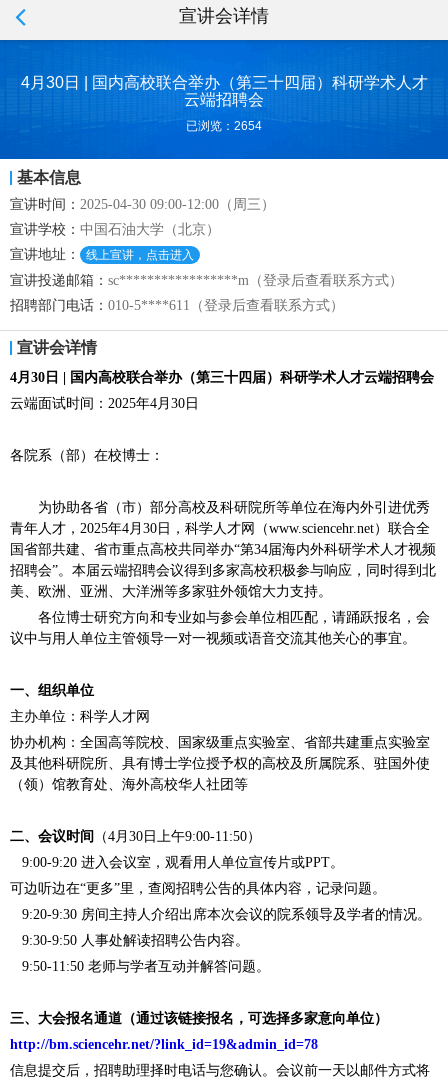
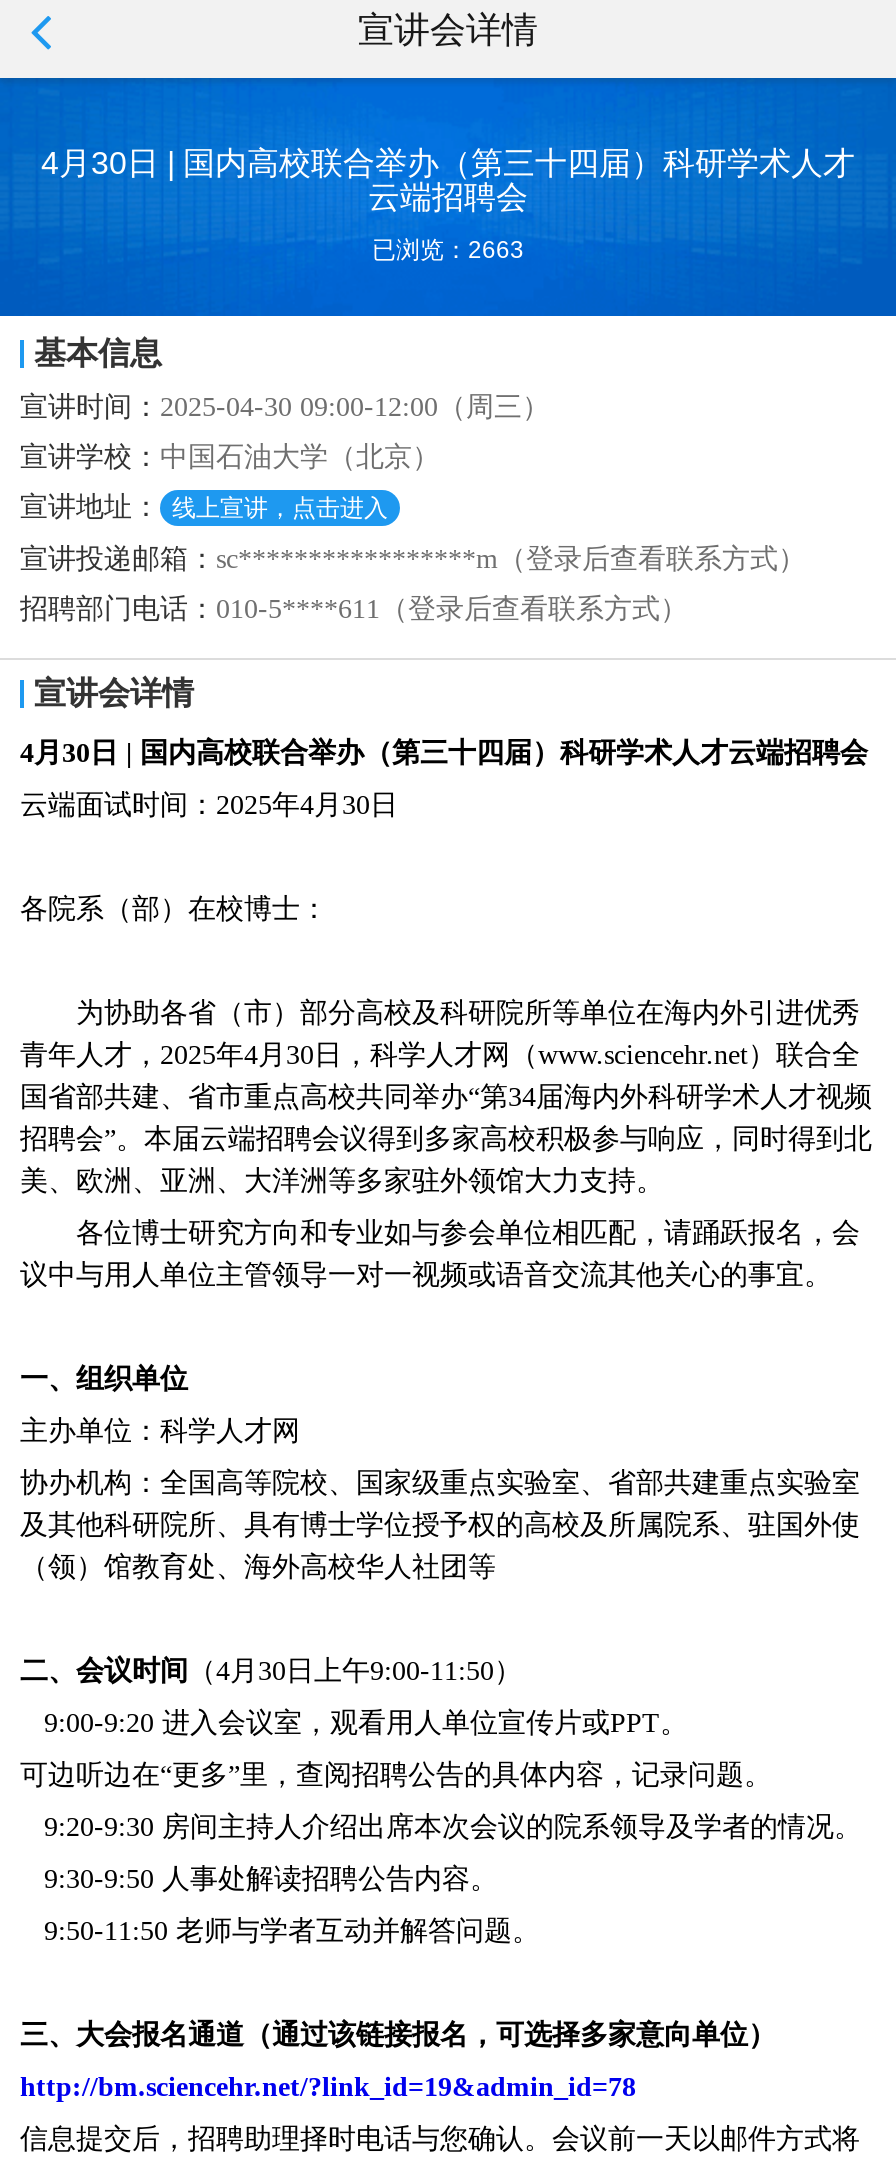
- 已浏览：2654
+ 已浏览：2663
